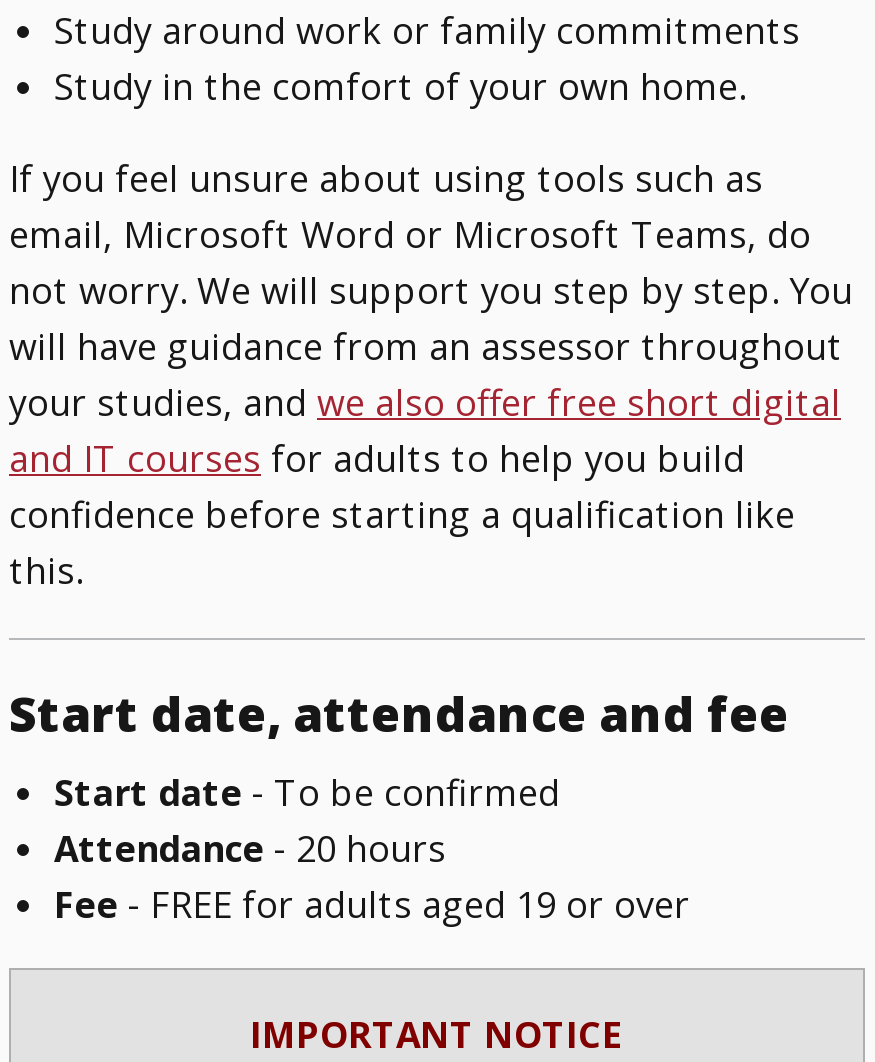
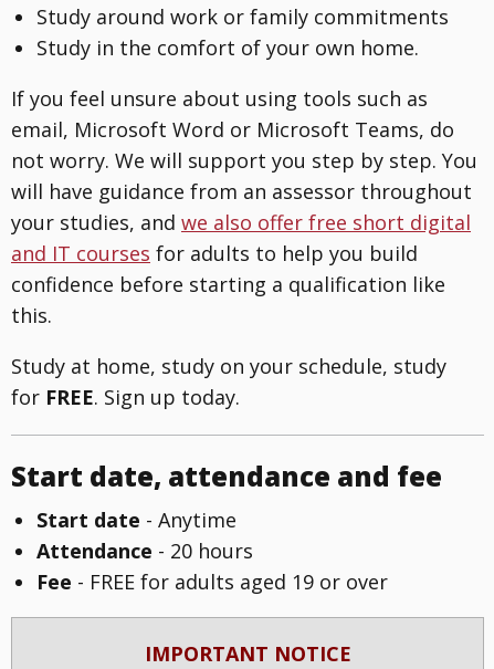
+ Study at home, study on your schedule, study
+ for FREE. Sign up today.

- Start date - To be confirmed
+ Start date - Anytime
